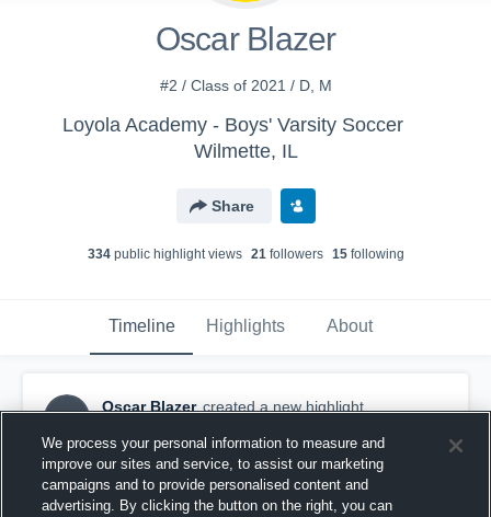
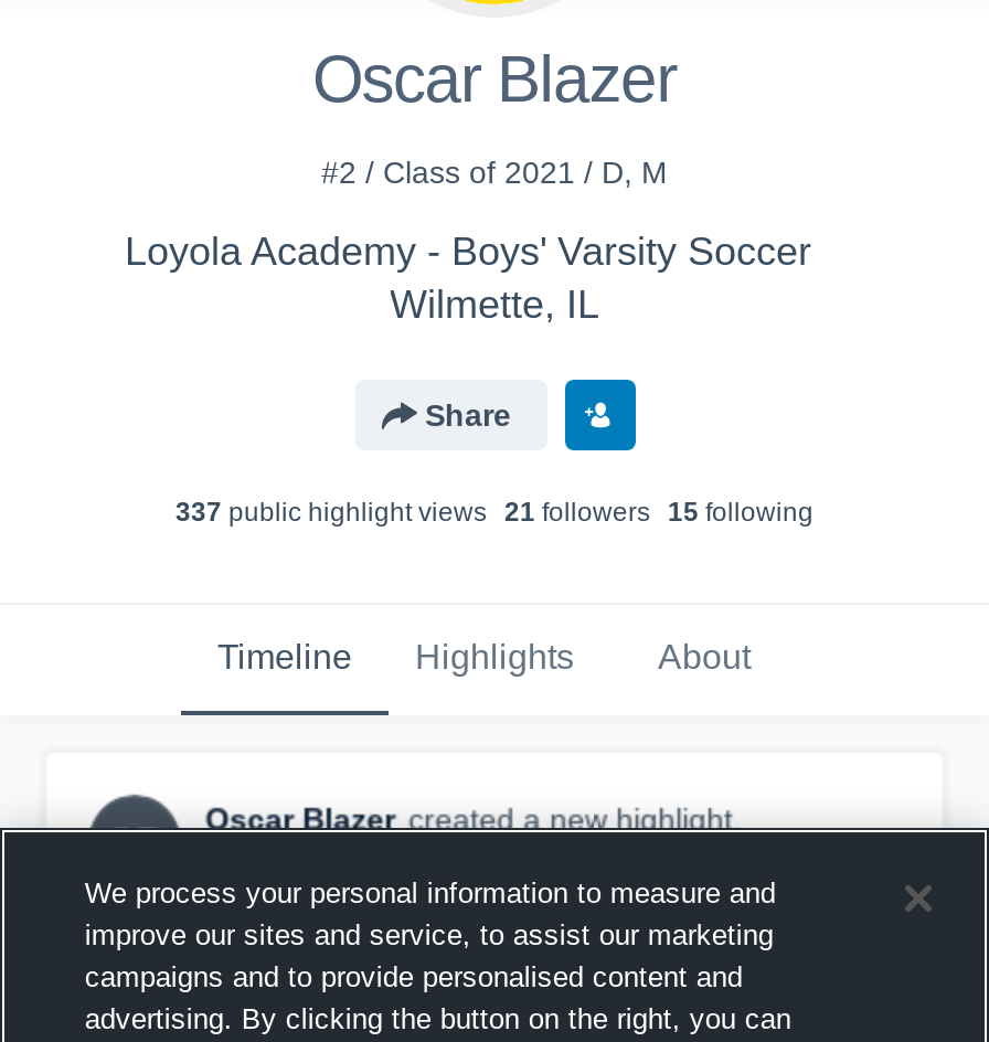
- 334 public highlight views 21 followers 15 following
+ 337 public highlight views 21 followers 15 following
